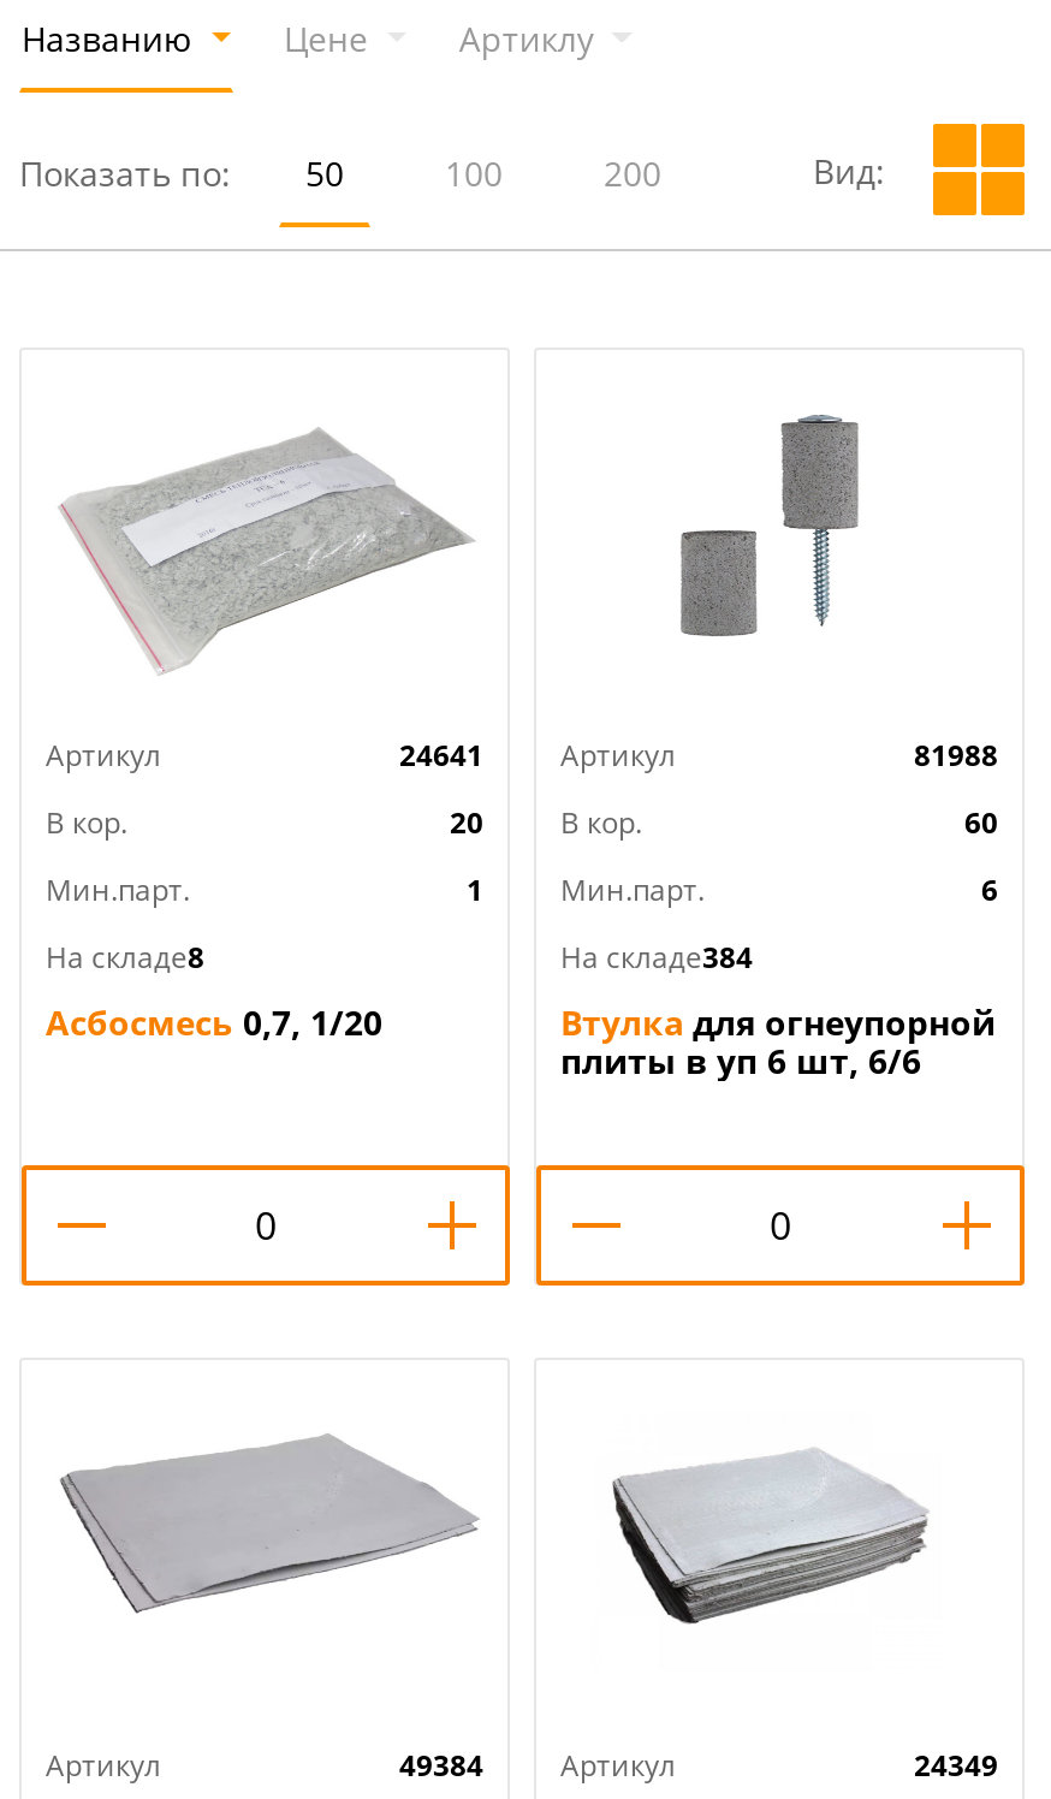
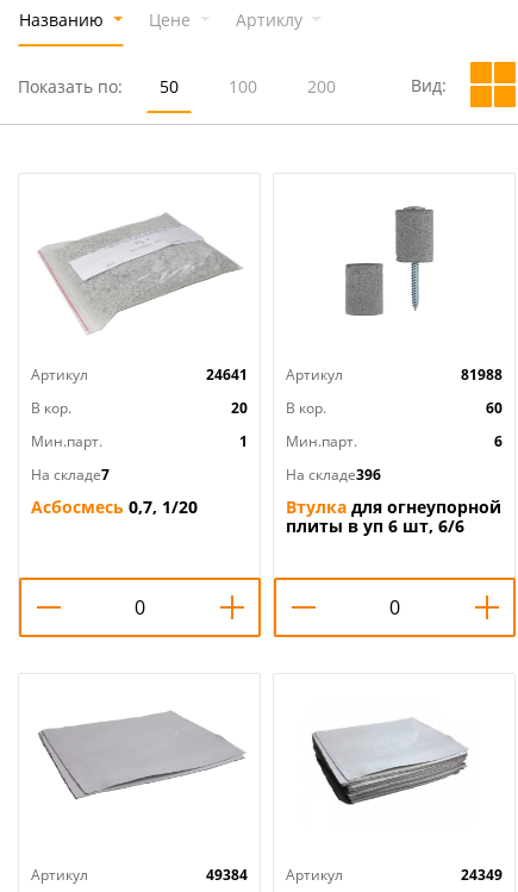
- На складе8
+ На складе7

- На складе384
+ На складе396
